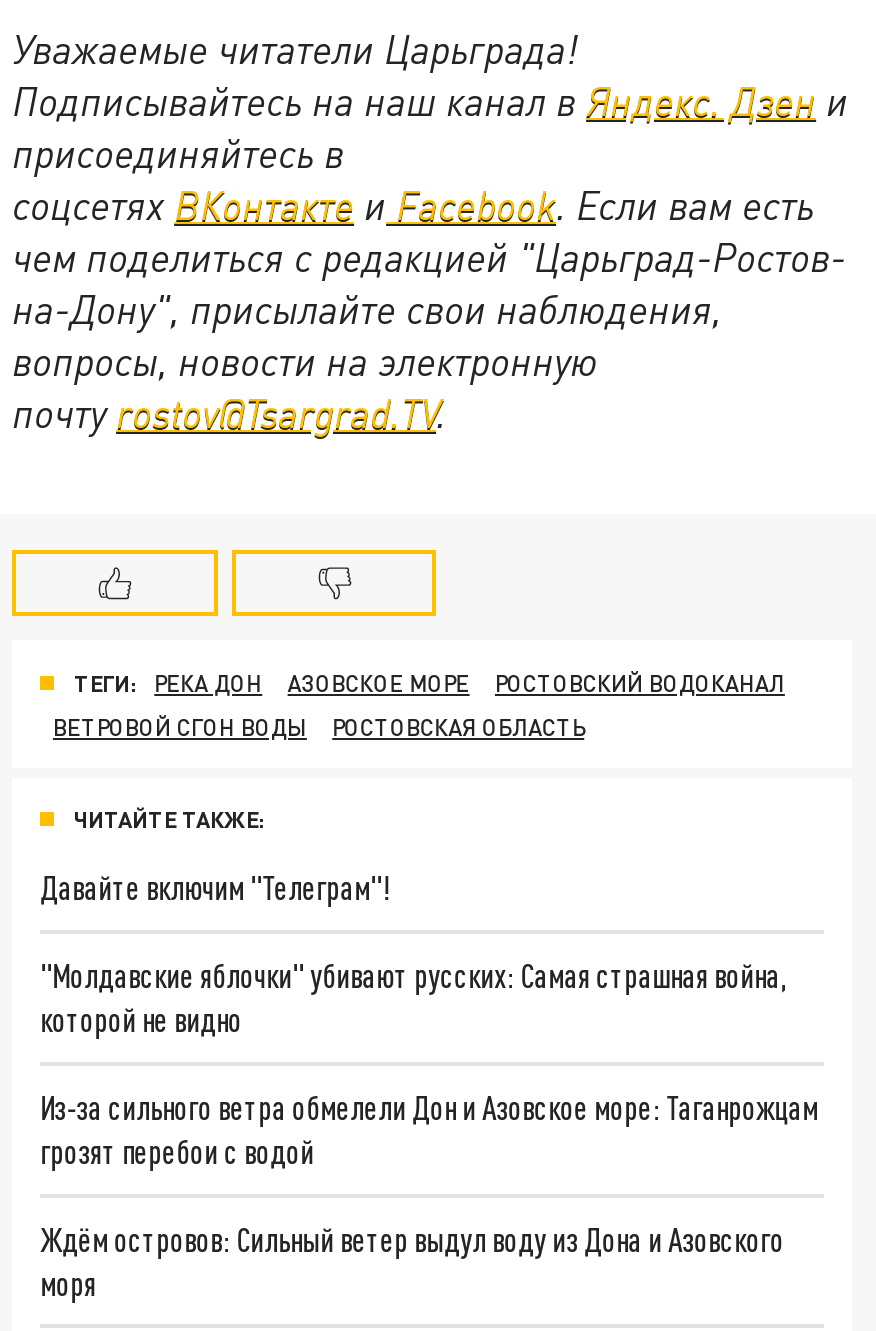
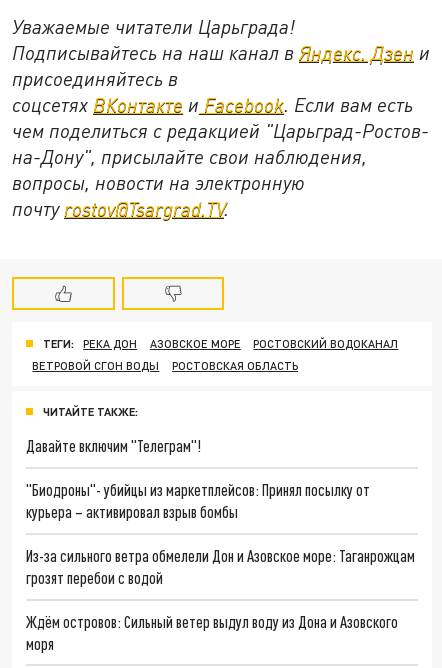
- "Молдавские яблочки" убивают русских: Самая страшная война,
- которой не видно
+ "Биодроны"- убийцы из маркетплейсов: Принял посылку от
+ курьера – активировал взрыв бомбы
